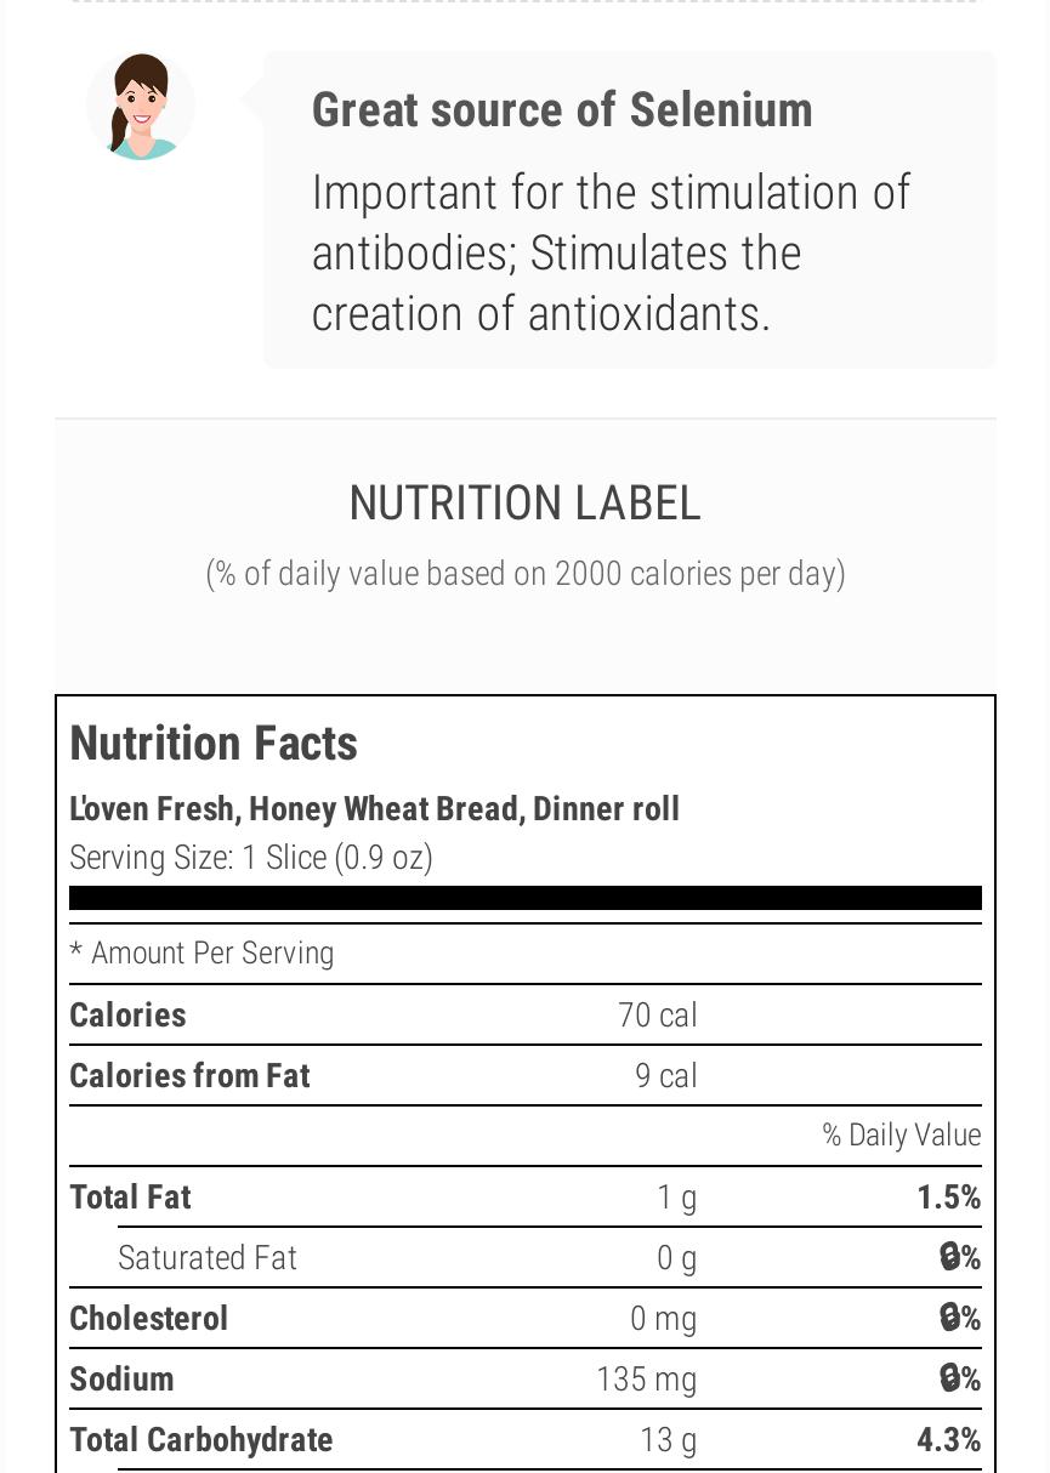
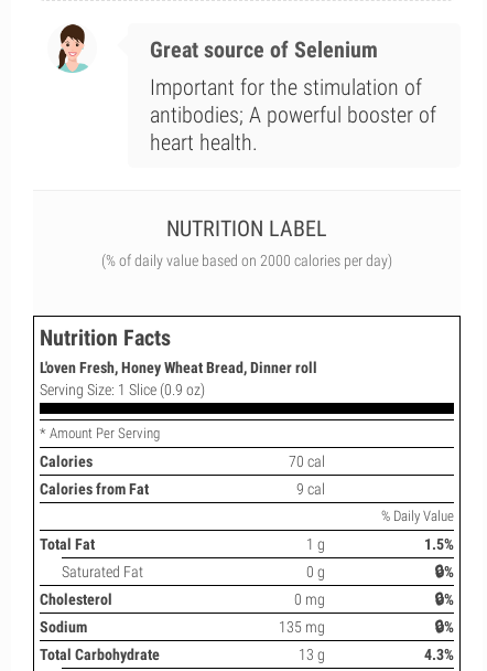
- antibodies; Stimulates the
- creation of antioxidants.
+ antibodies; A powerful booster of
+ heart health.
